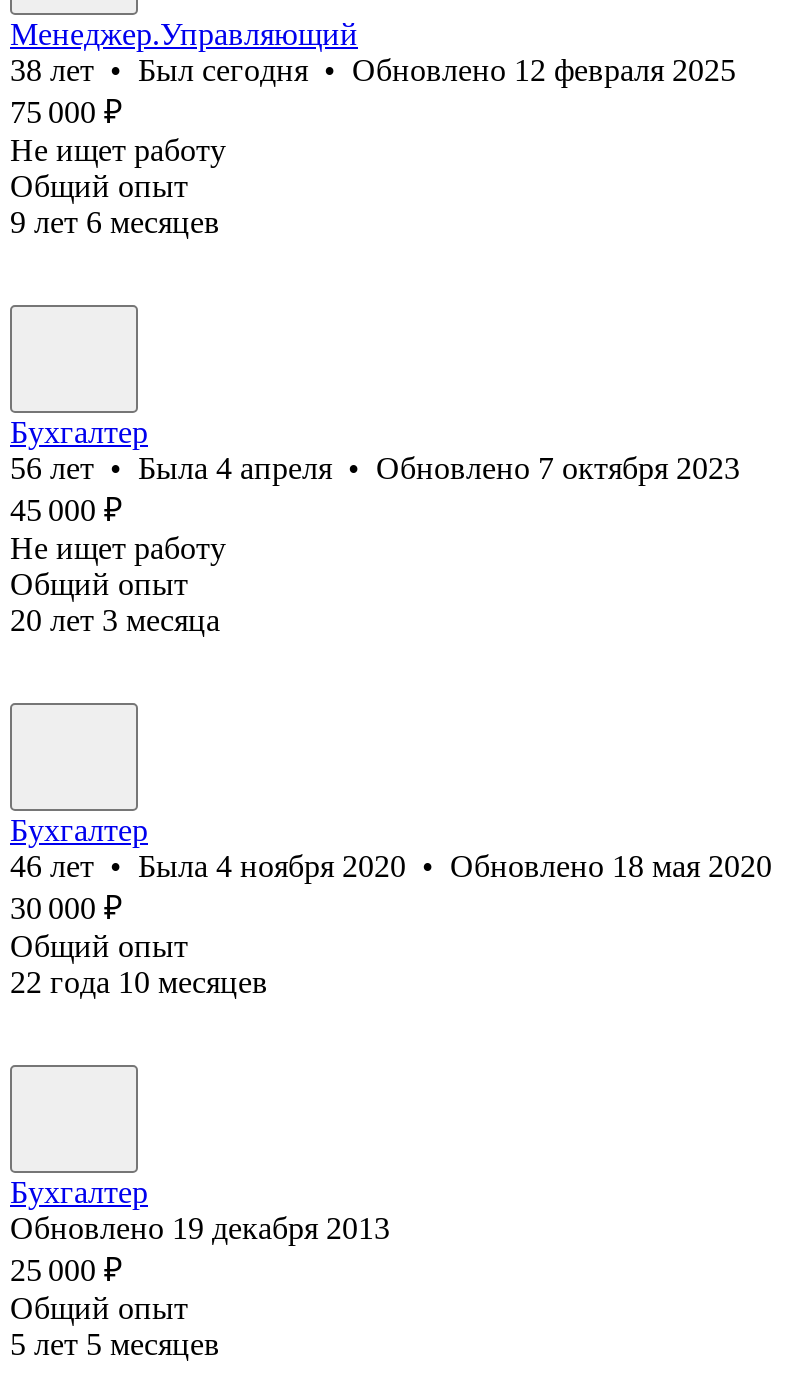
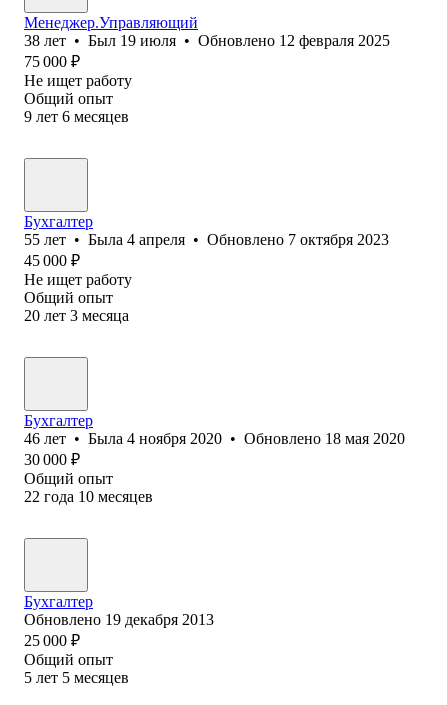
- 38 лет • Был сегодня • Обновлено 12 февраля 2025
+ 38 лет • Был 19 июля • Обновлено 12 февраля 2025

- 56 лет • Была 4 апреля • Обновлено 7 октября 2023
+ 55 лет • Была 4 апреля • Обновлено 7 октября 2023
